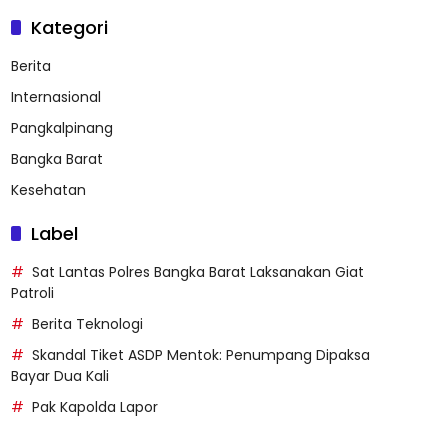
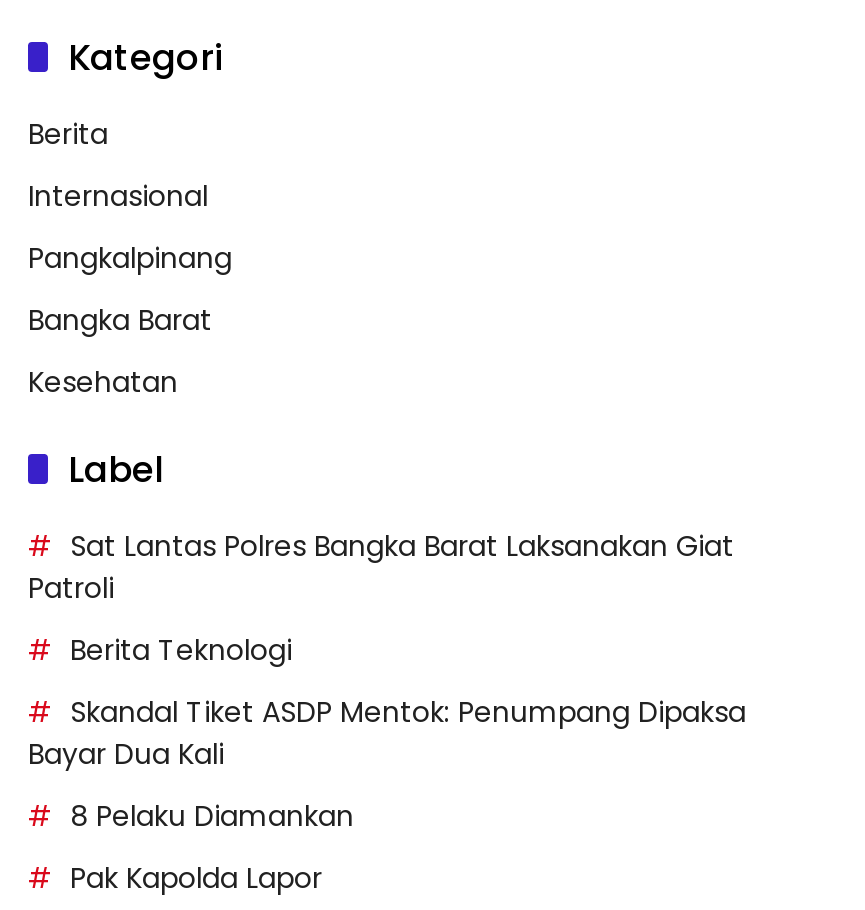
+ 8 Pelaku Diamankan
